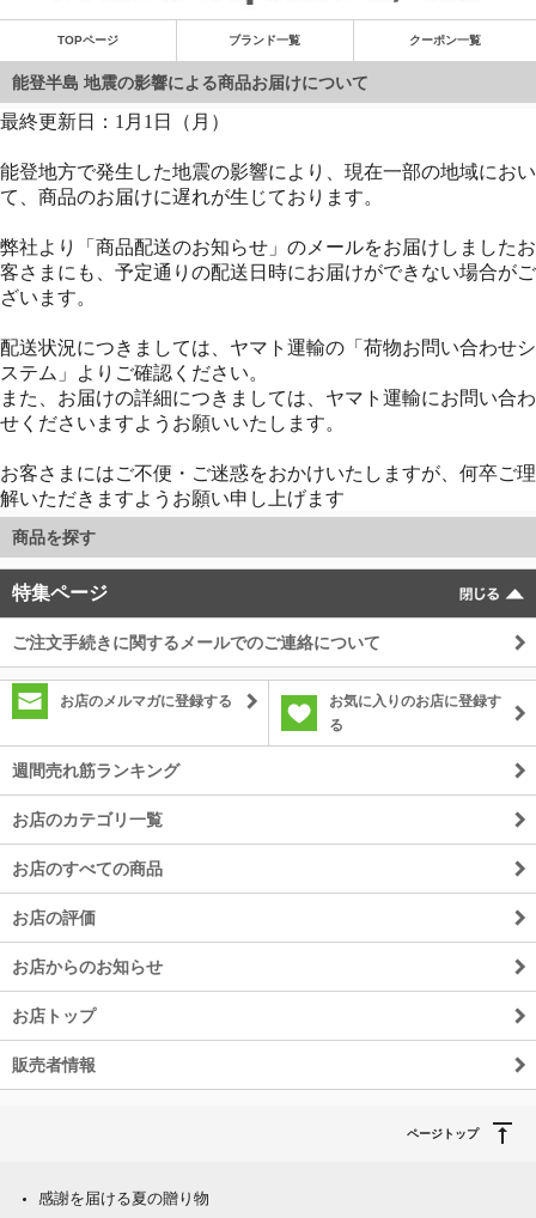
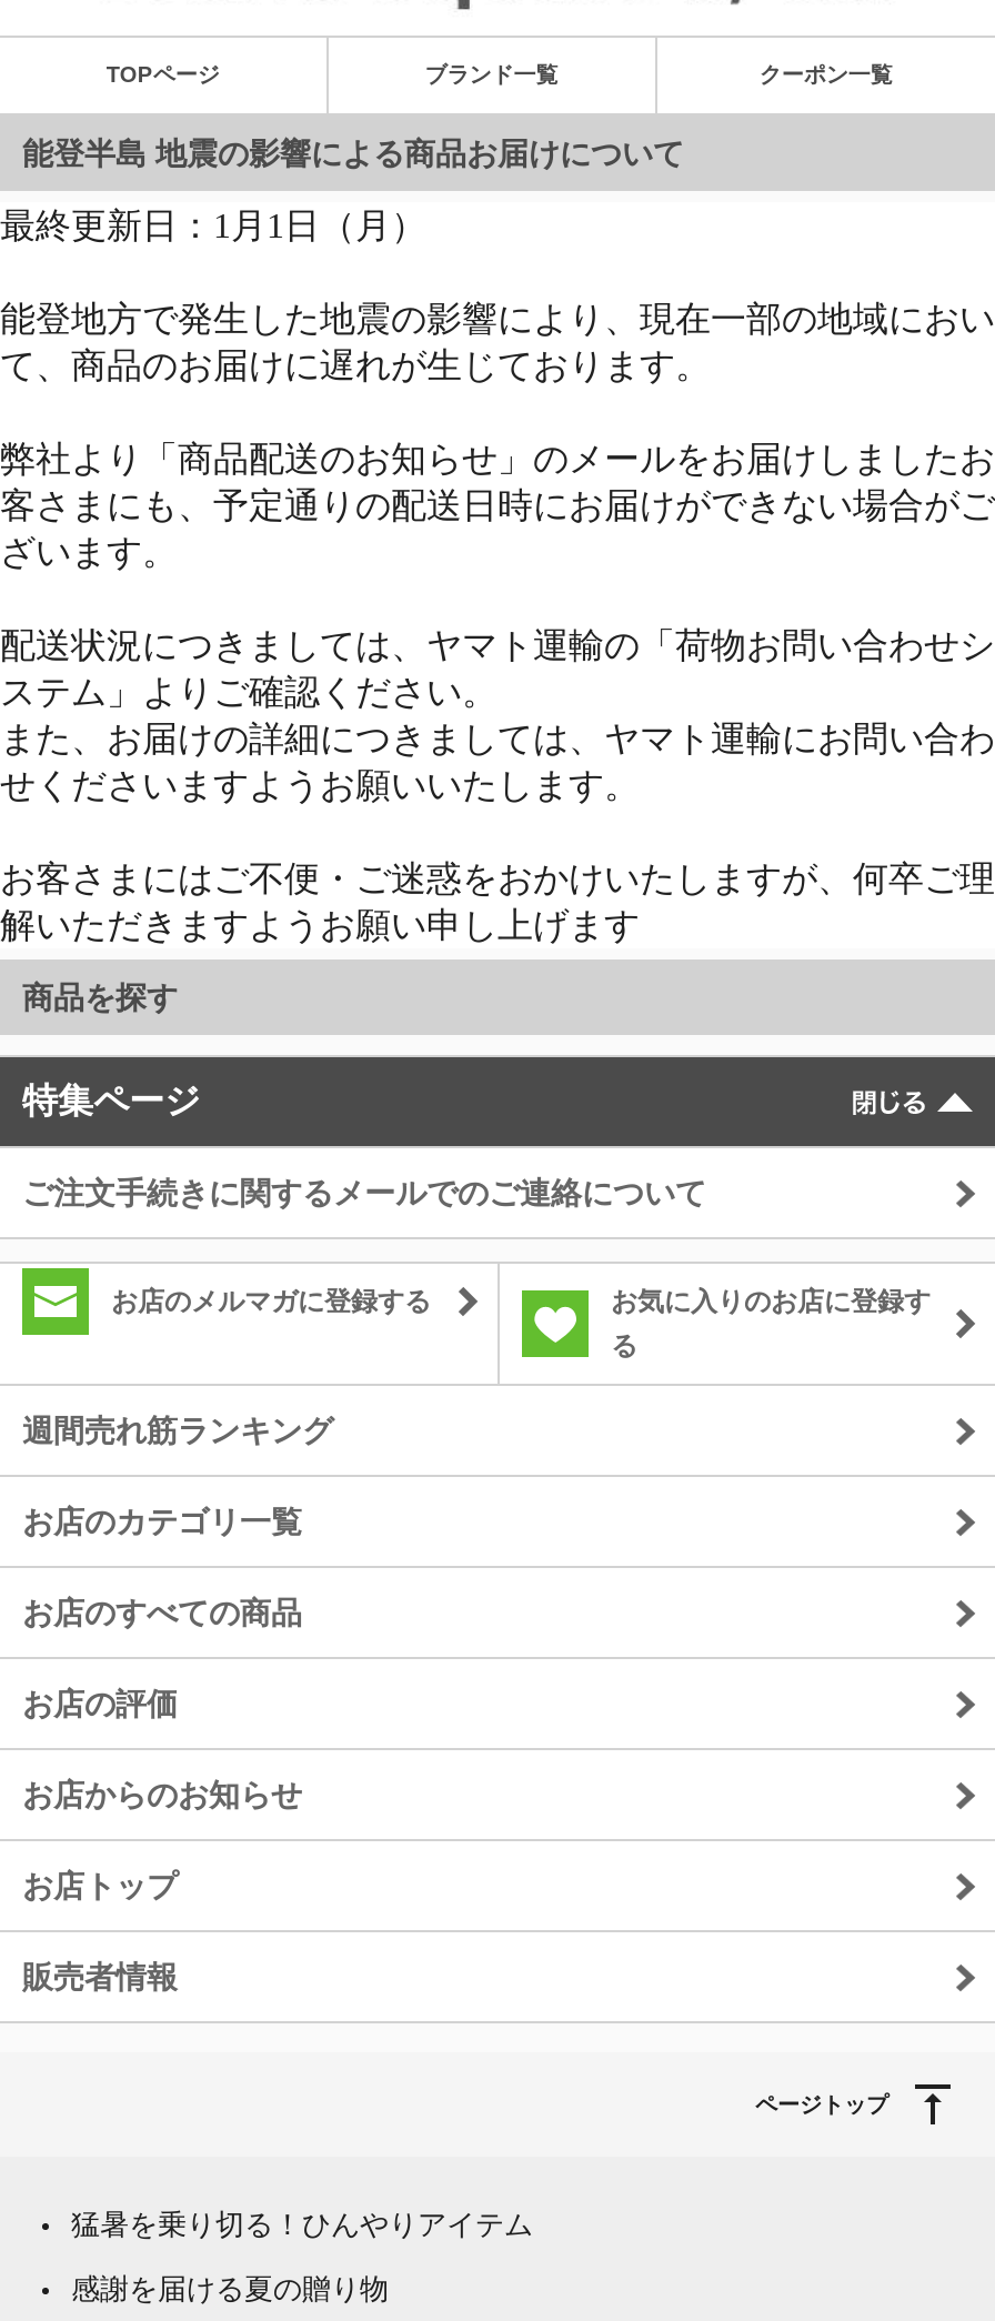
+ 猛暑を乗り切る！ひんやりアイテム
